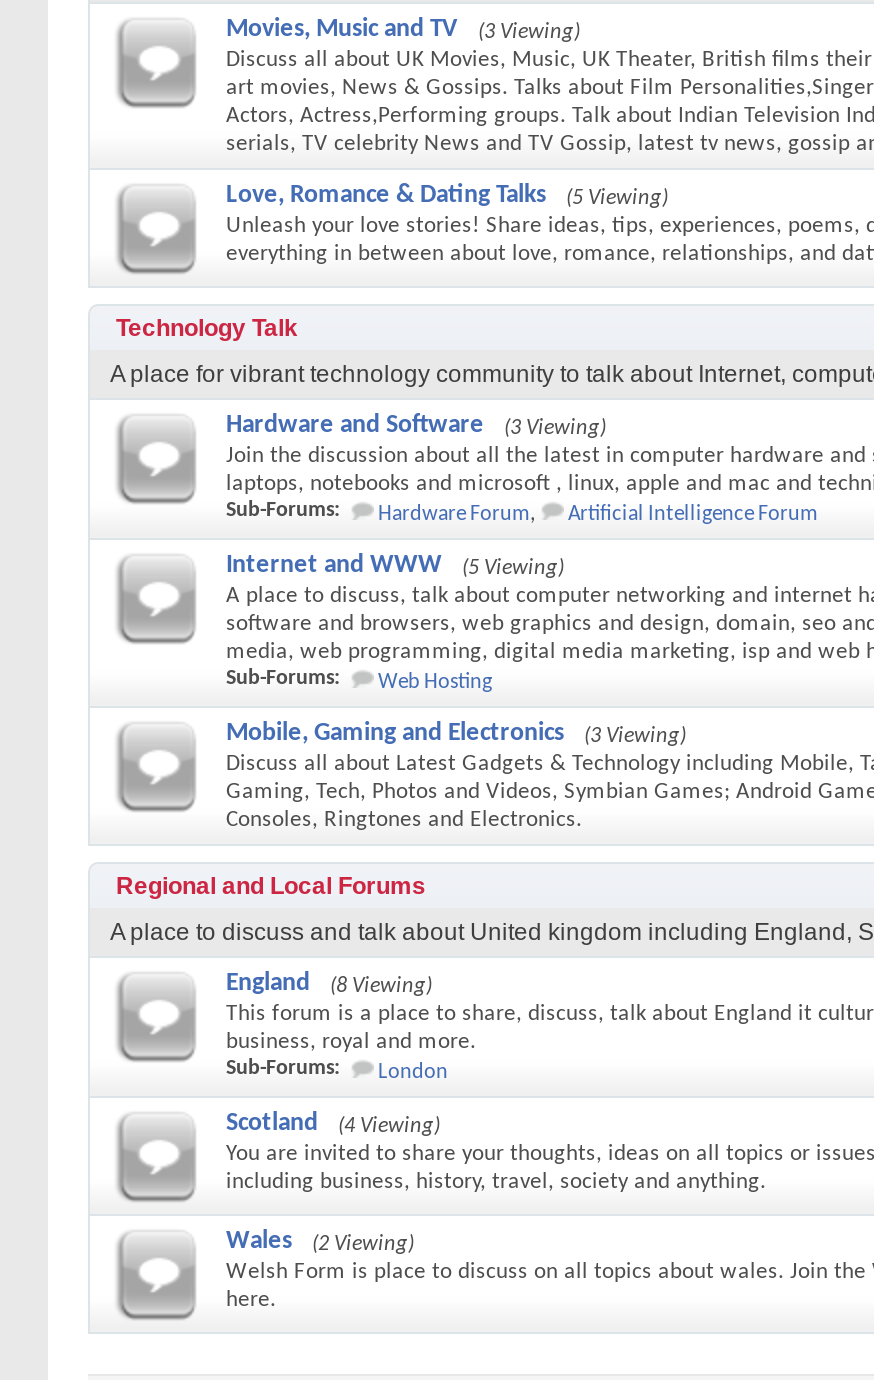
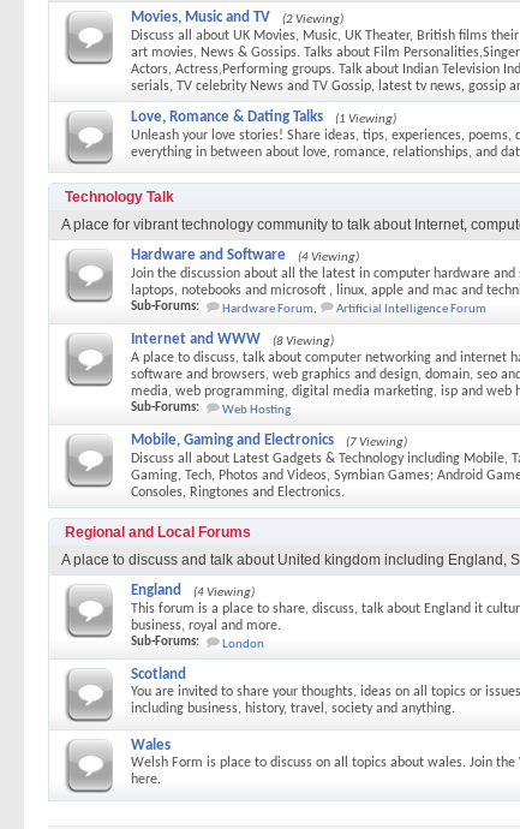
- Movies, Music and TV (3 Viewing)
+ Movies, Music and TV (2 Viewing)

- Love, Romance & Dating Talks (5 Viewing)
+ Love, Romance & Dating Talks (1 Viewing)

- Hardware and Software (3 Viewing)
+ Hardware and Software (4 Viewing)

- Internet and WWW (5 Viewing)
+ Internet and WWW (8 Viewing)

- Mobile, Gaming and Electronics (3 Viewing)
+ Mobile, Gaming and Electronics (7 Viewing)

- England (8 Viewing)
+ England (4 Viewing)

- (4 Viewing)

- (2 Viewing)
